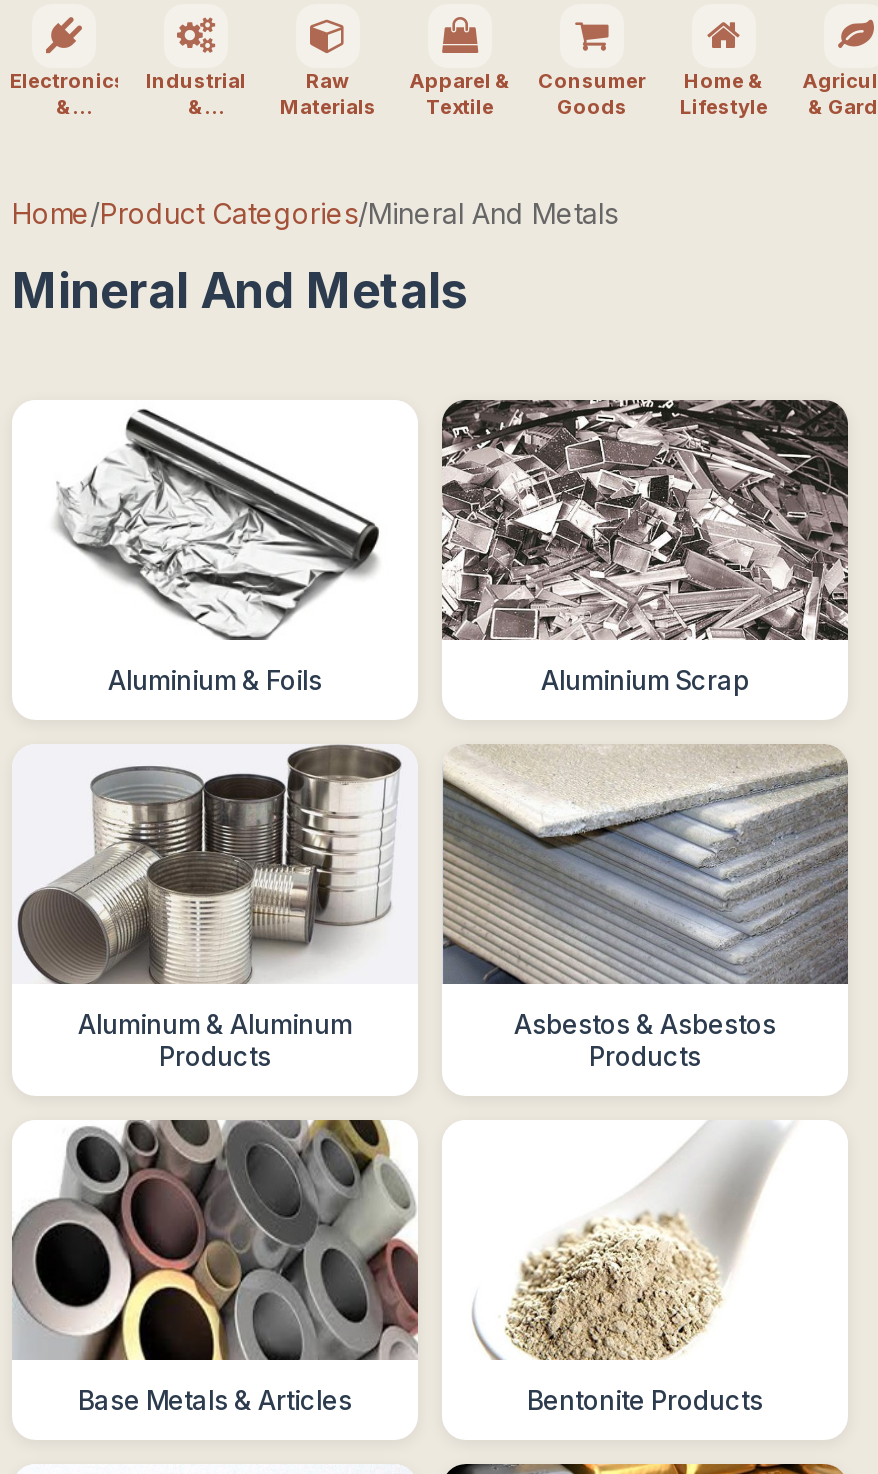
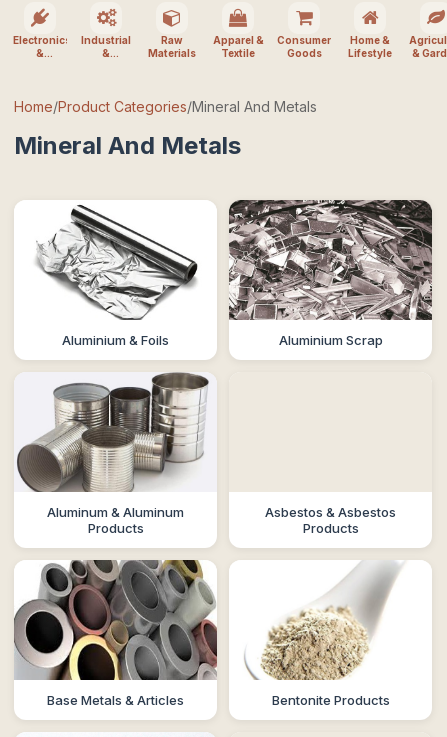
- [image]
